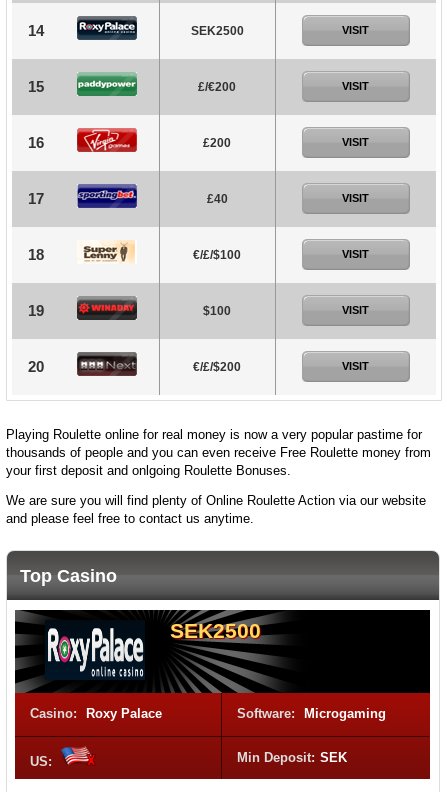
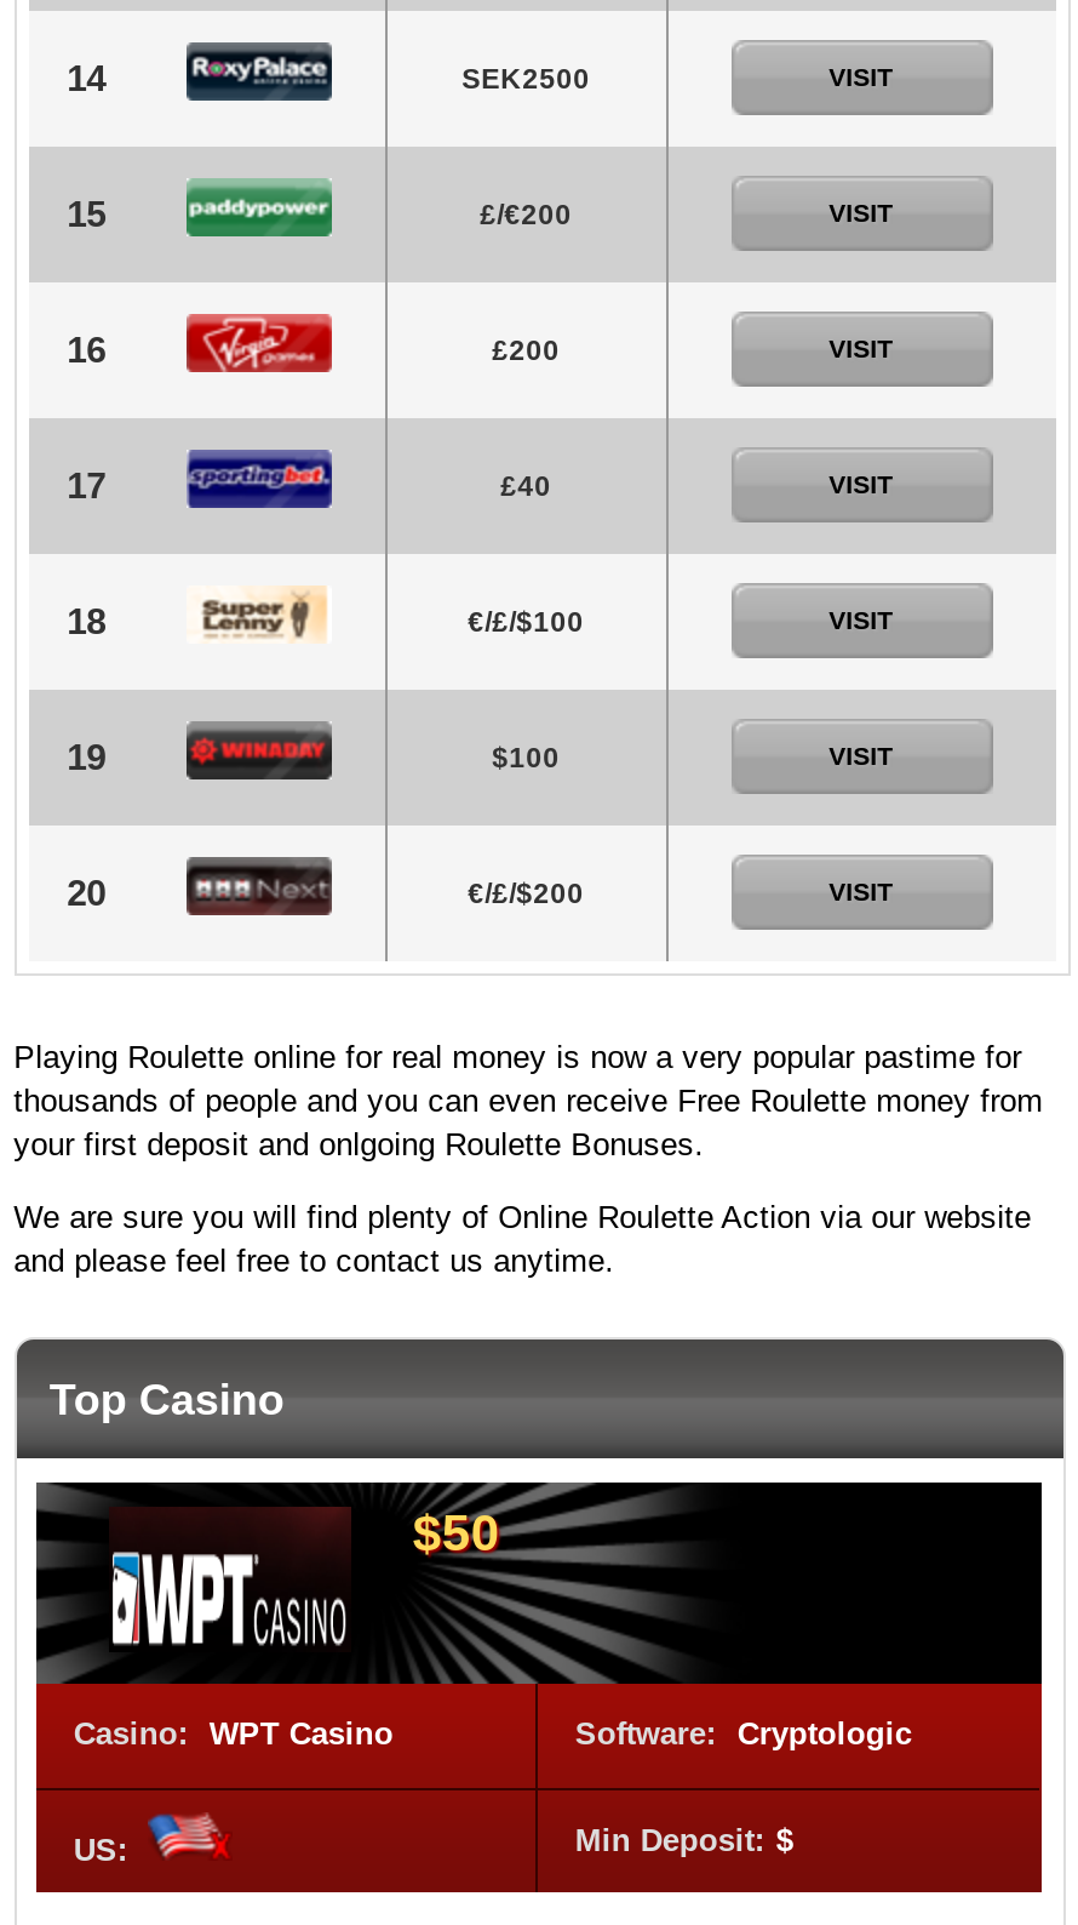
- [image]
- SEK2500
+ [image]
+ $50

- Casino: Roxy Palace
- Software: Microgaming
+ Casino: WPT Casino
+ Software: Cryptologic

- Min Deposit: SEK
+ Min Deposit: $
